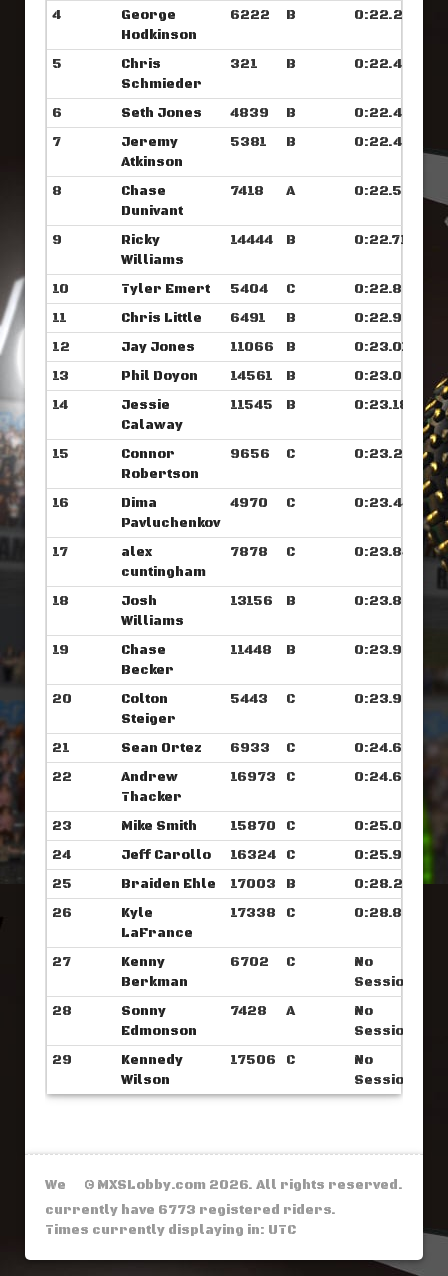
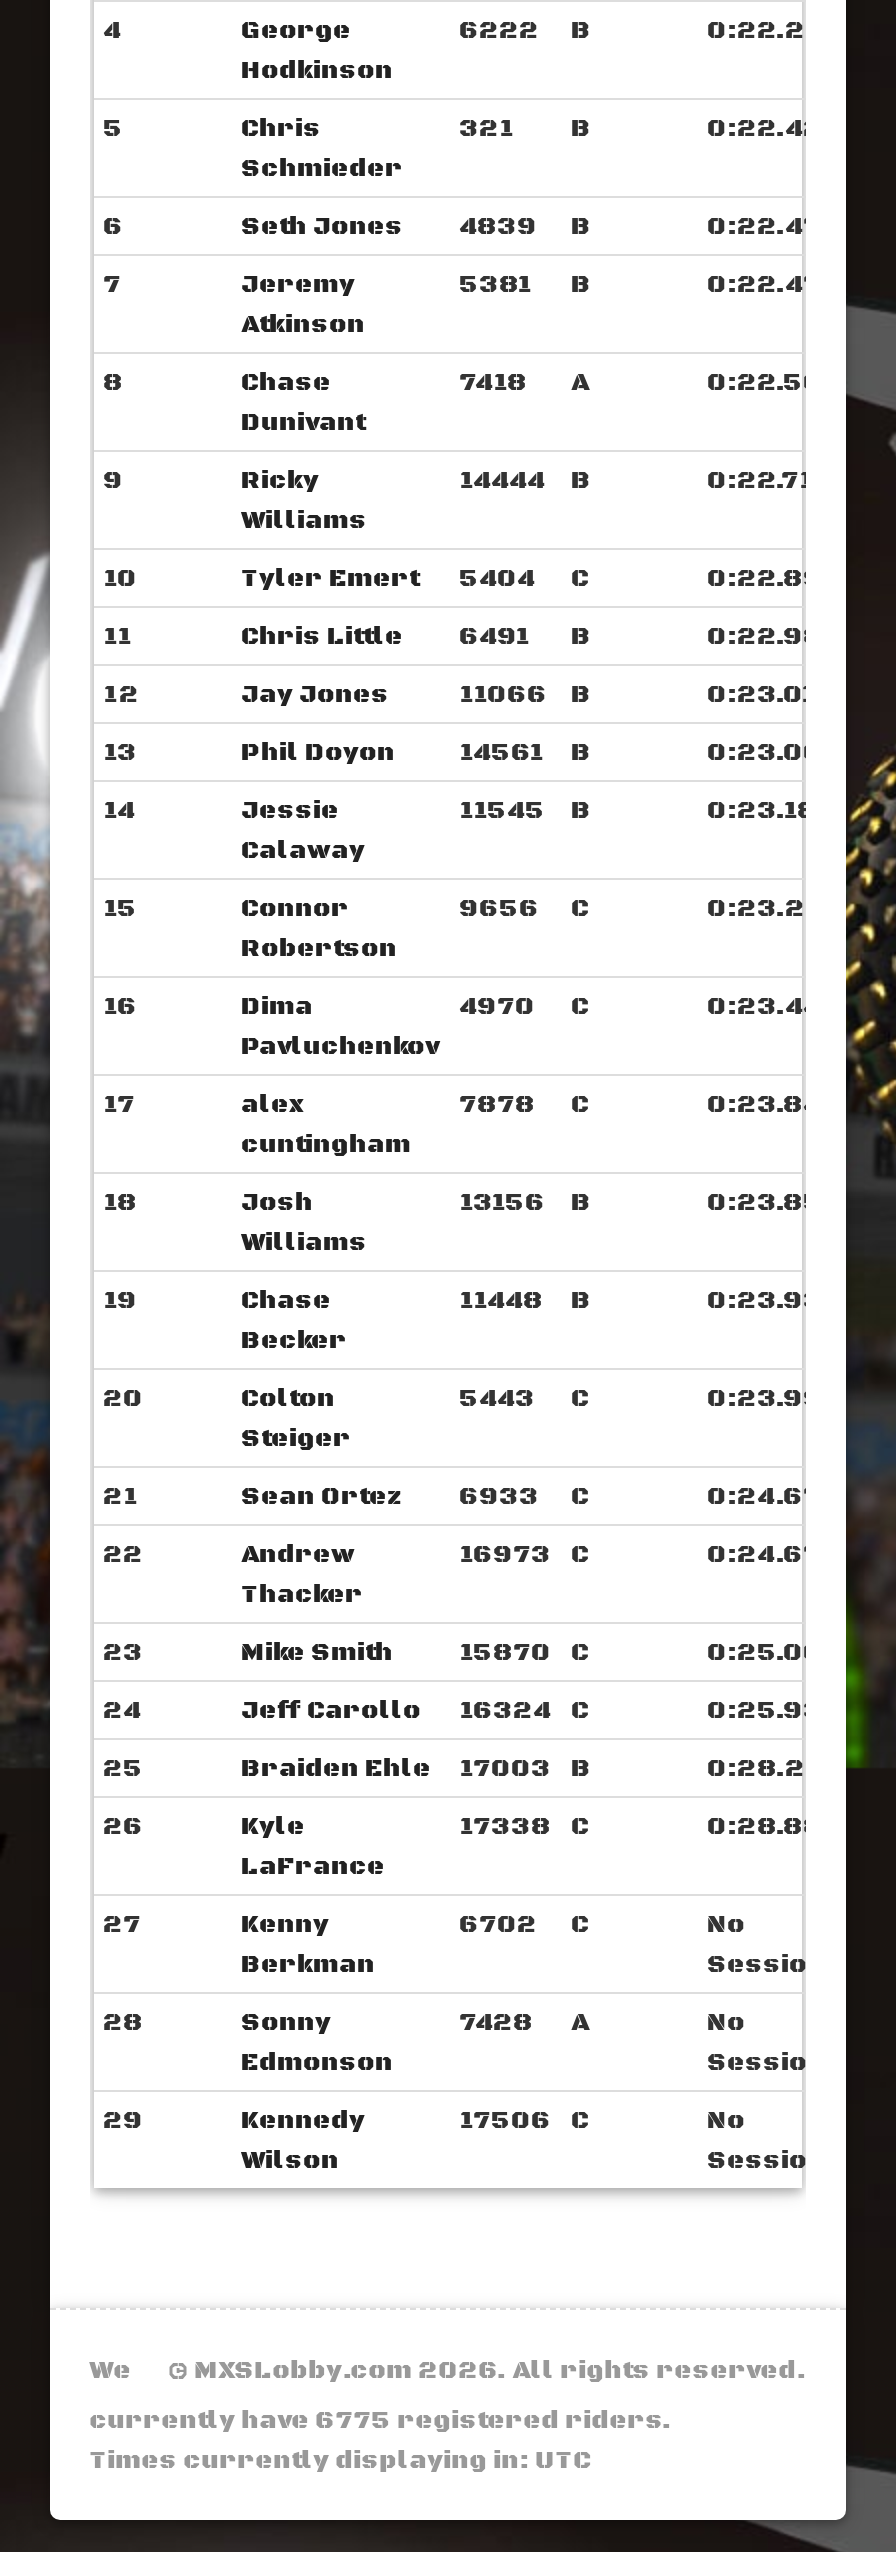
- currently have 6773 registered riders.
+ currently have 6775 registered riders.
